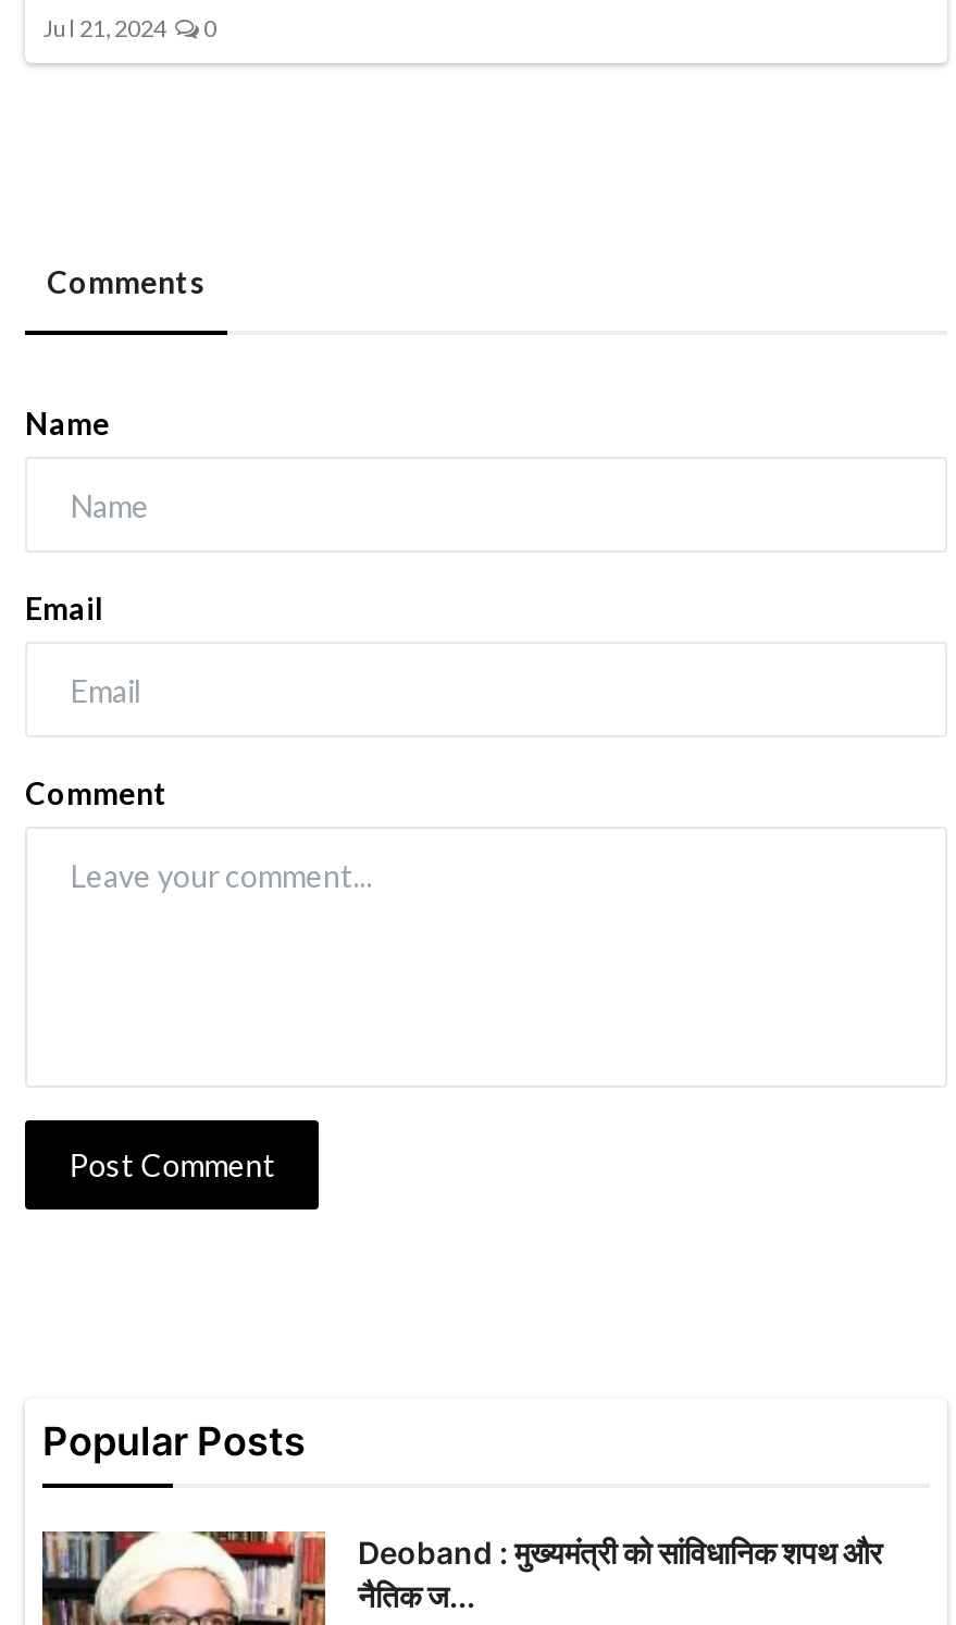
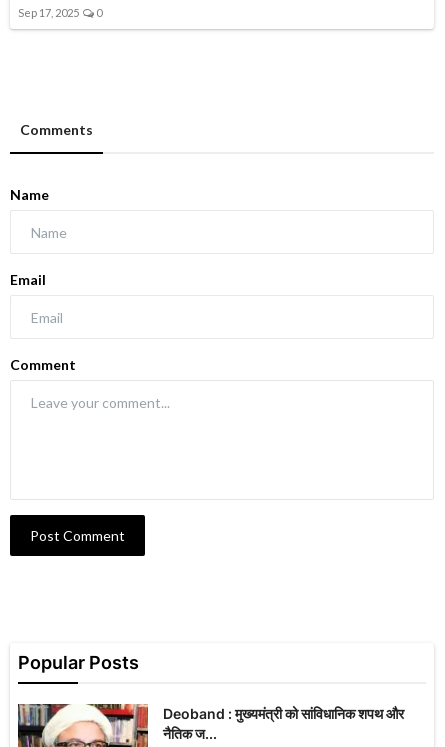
- Jul 21, 2024
+ Sep 17, 2025
